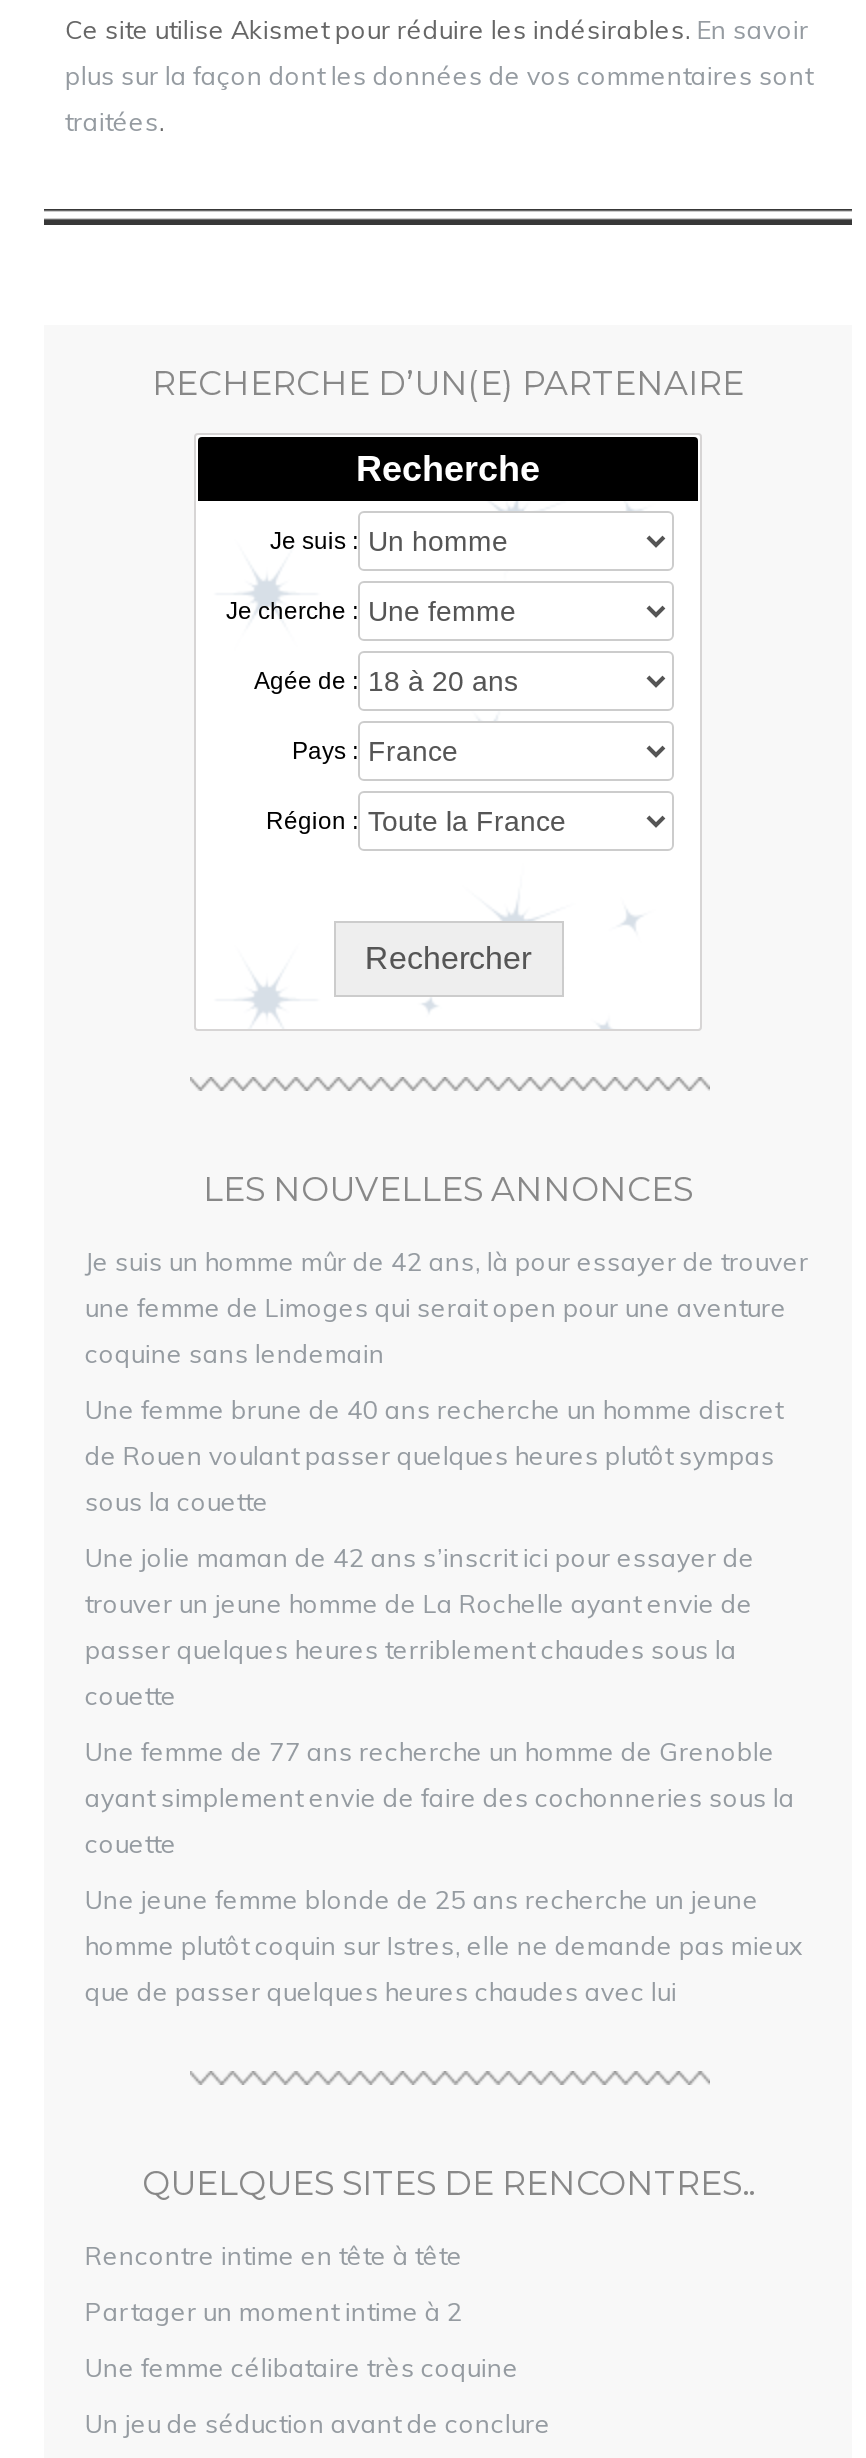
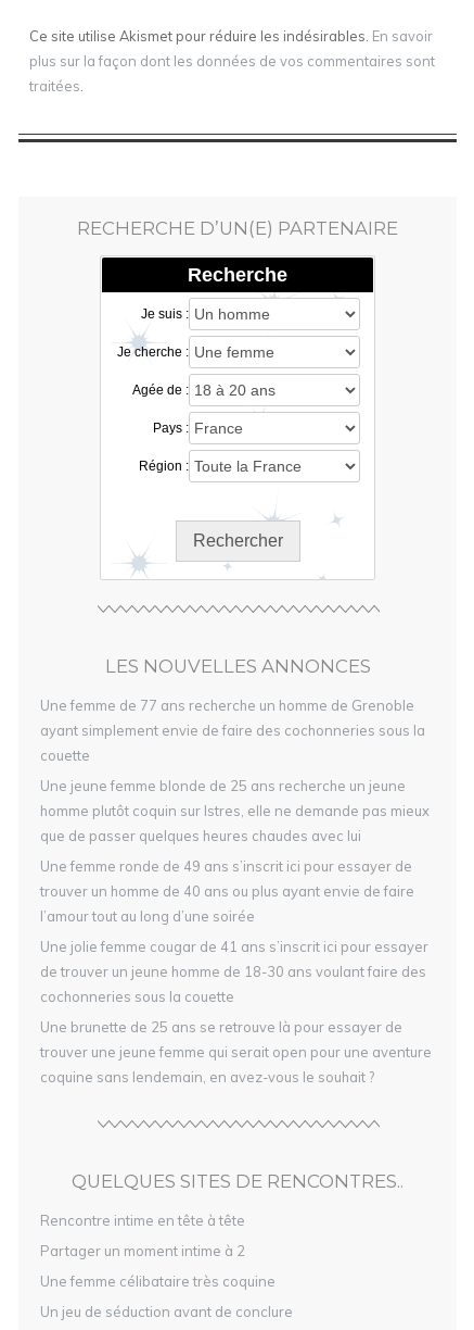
- Je suis un homme mûr de 42 ans, là pour essayer de trouver
- une femme de Limoges qui serait open pour une aventure
- coquine sans lendemain
- Une femme brune de 40 ans recherche un homme discret
- de Rouen voulant passer quelques heures plutôt sympas
- sous la couette
- Une jolie maman de 42 ans s’inscrit ici pour essayer de
- trouver un jeune homme de La Rochelle ayant envie de
- passer quelques heures terriblement chaudes sous la
- couette

moved up: Une femme de 77 ans recherche un homme de Grenoble | ayant simplement envie de faire des cochonneries sous la | couette | Une jeune femme blonde de 25 ans recherche un jeune | homme plutôt coquin sur Istres, elle ne demande pas mieux | que de passer quelques heures chaudes avec lui

+ Une femme ronde de 49 ans s’inscrit ici pour essayer de
+ trouver un homme de 40 ans ou plus ayant envie de faire
+ l’amour tout au long d’une soirée
+ Une jolie femme cougar de 41 ans s’inscrit ici pour essayer
+ de trouver un jeune homme de 18-30 ans voulant faire des
+ cochonneries sous la couette
+ Une brunette de 25 ans se retrouve là pour essayer de
+ trouver une jeune femme qui serait open pour une aventure
+ coquine sans lendemain, en avez-vous le souhait ?
